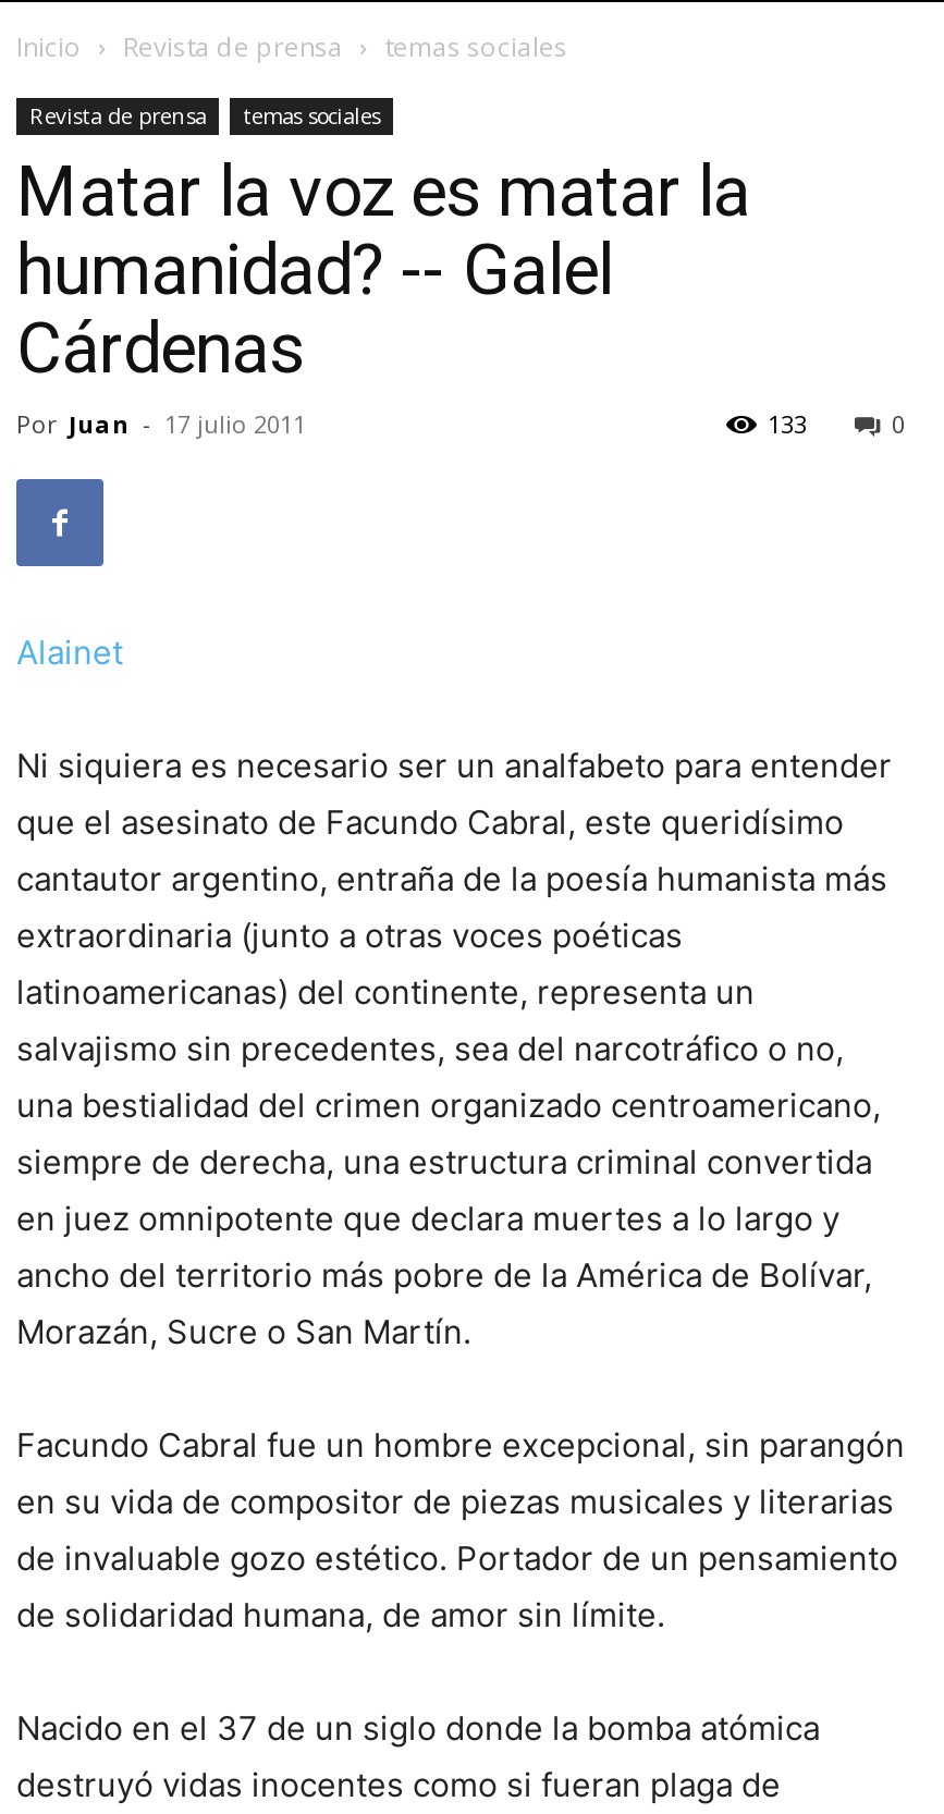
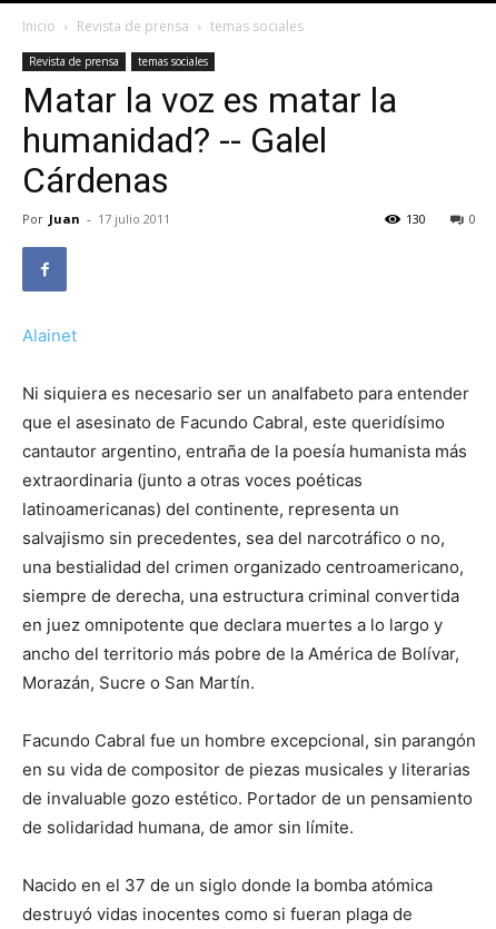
- 133
+ 130
